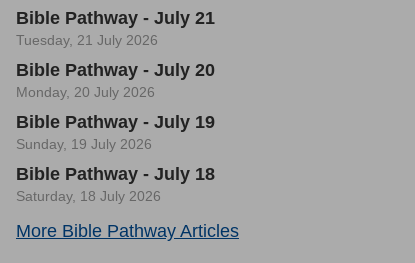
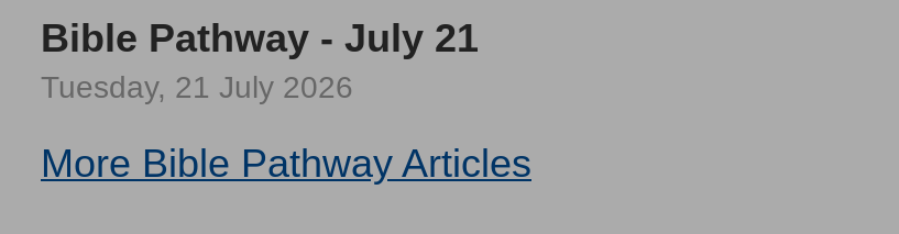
- Bible Pathway - July 20
- Monday, 20 July 2026
- Bible Pathway - July 19
- Sunday, 19 July 2026
- Bible Pathway - July 18
- Saturday, 18 July 2026
